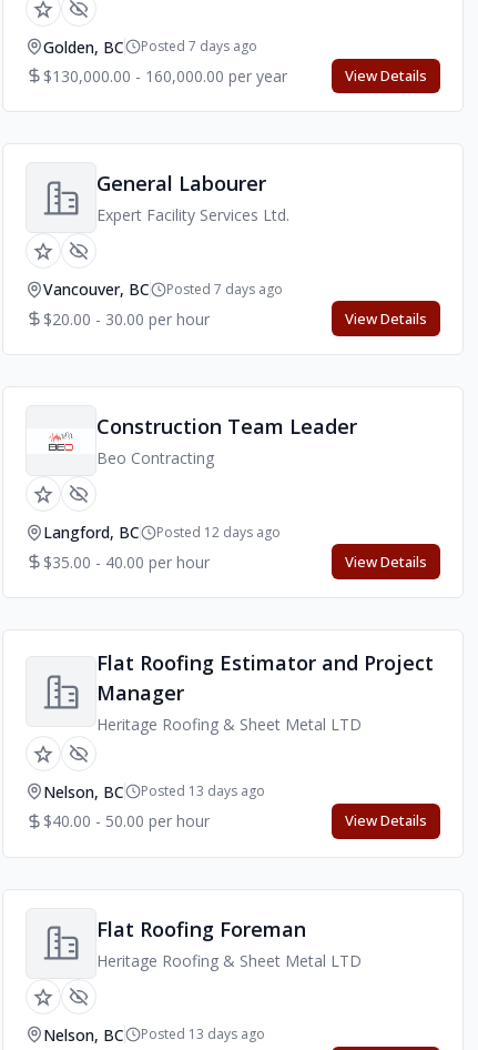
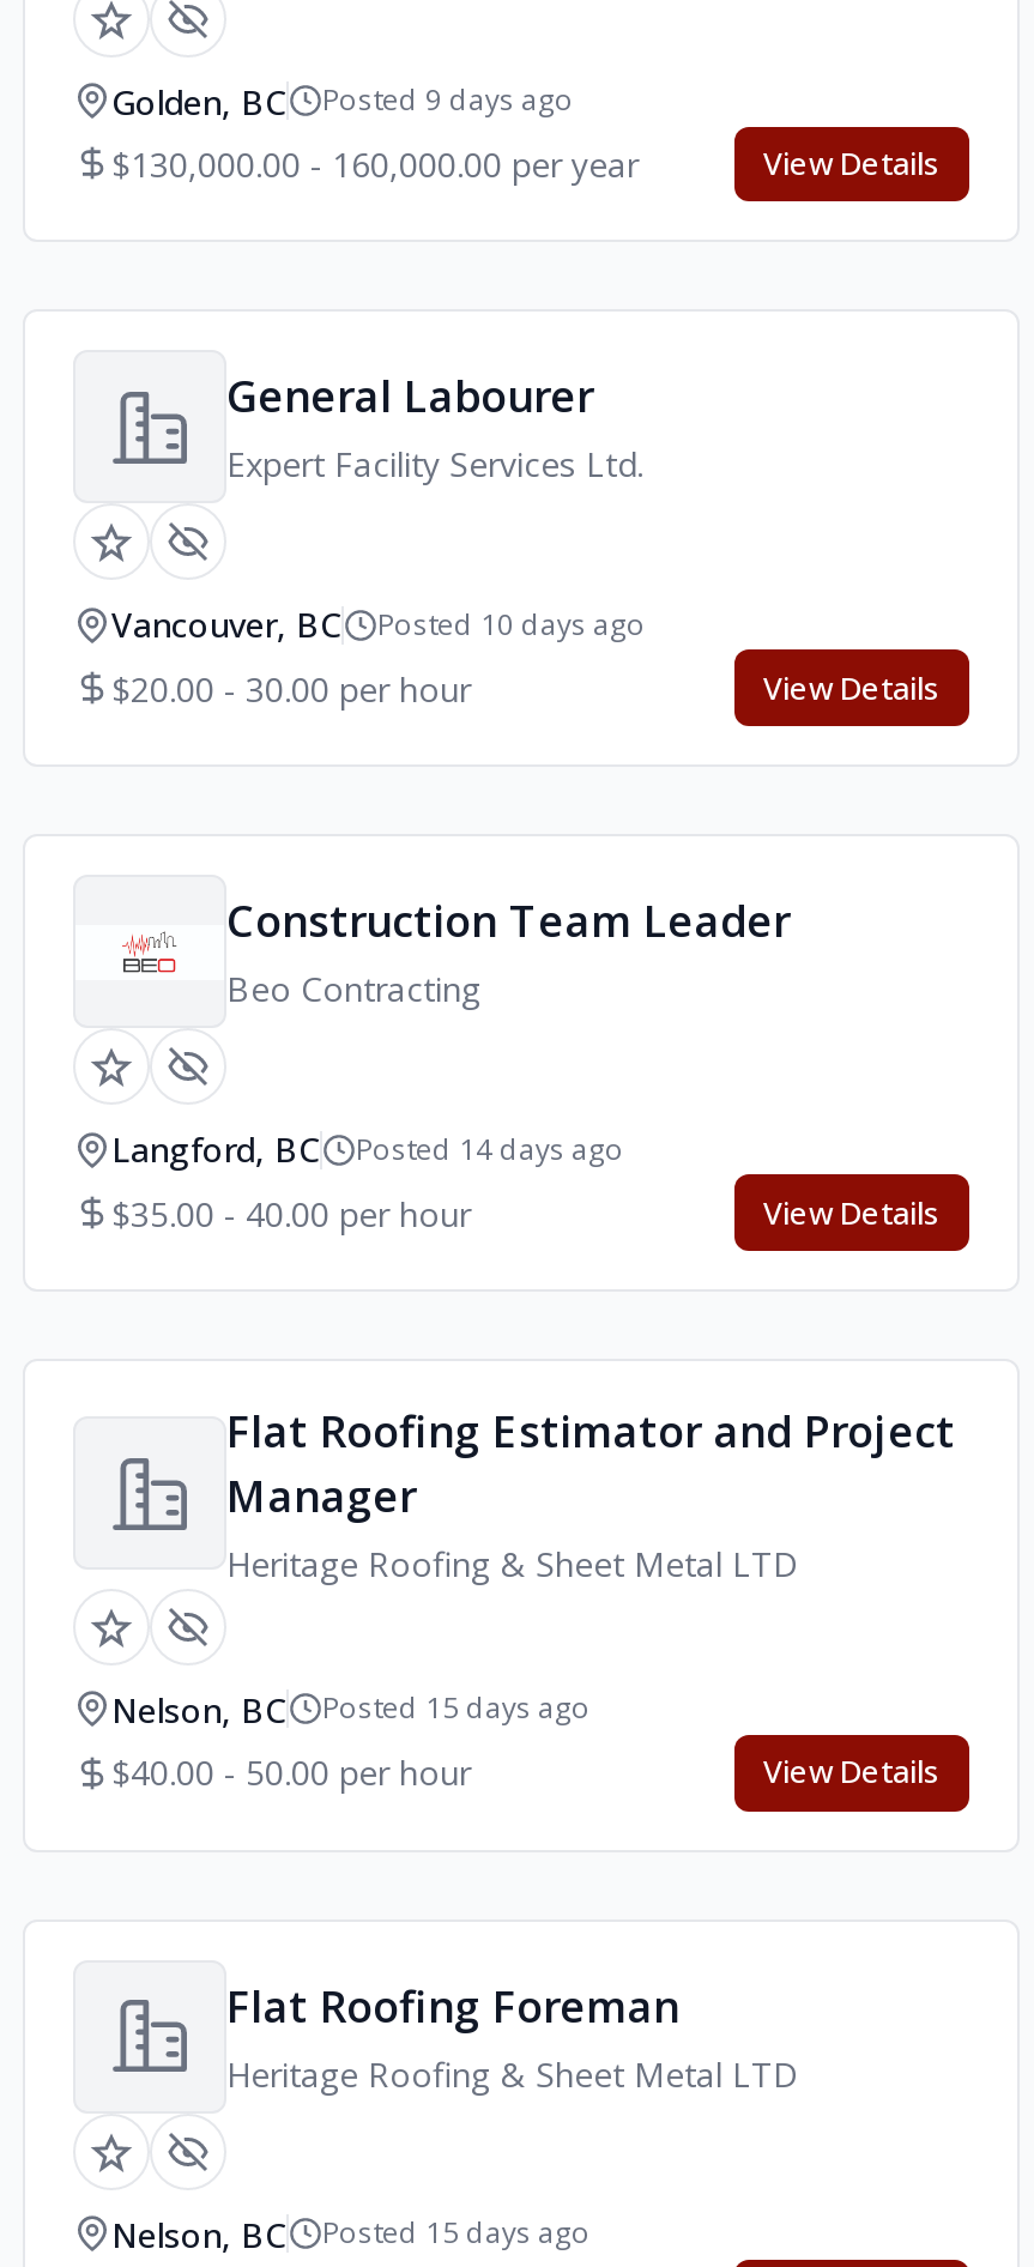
- Posted 7 days ago
+ Posted 9 days ago

- Posted 7 days ago
+ Posted 10 days ago

- Posted 12 days ago
+ Posted 14 days ago

- Posted 13 days ago
+ Posted 15 days ago

- Posted 13 days ago
+ Posted 15 days ago
